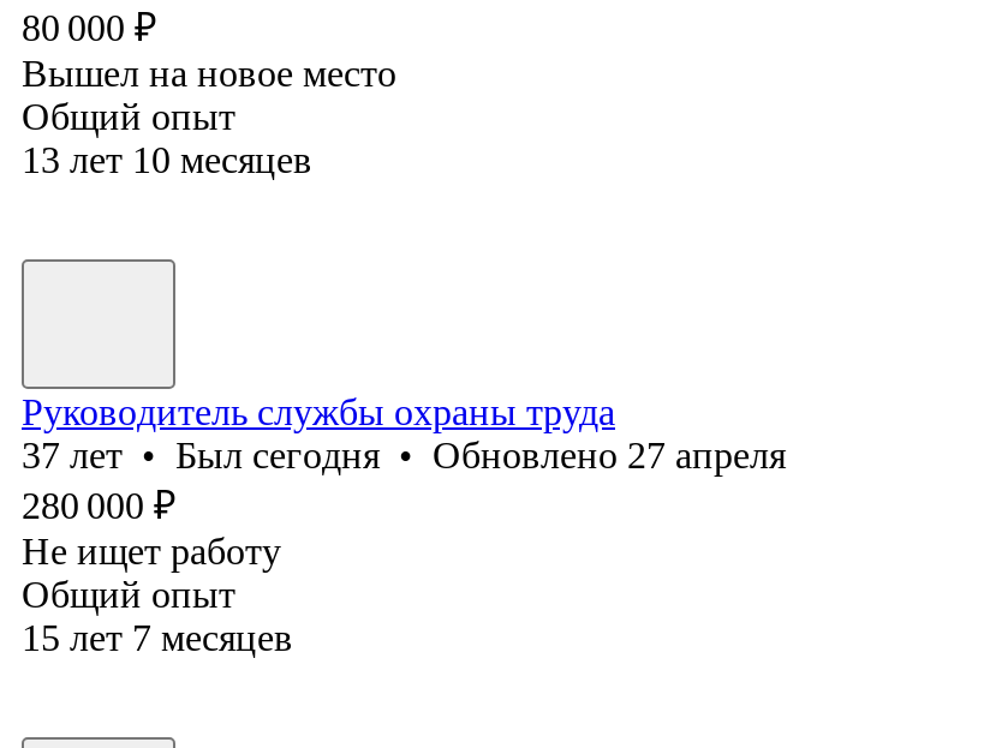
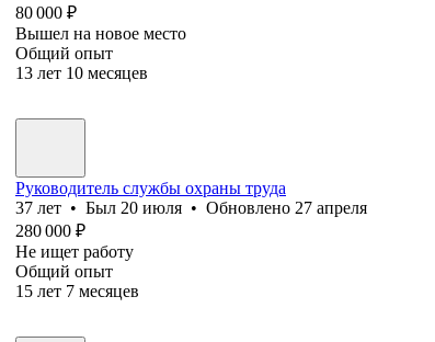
- 37 лет • Был сегодня • Обновлено 27 апреля
+ 37 лет • Был 20 июля • Обновлено 27 апреля
